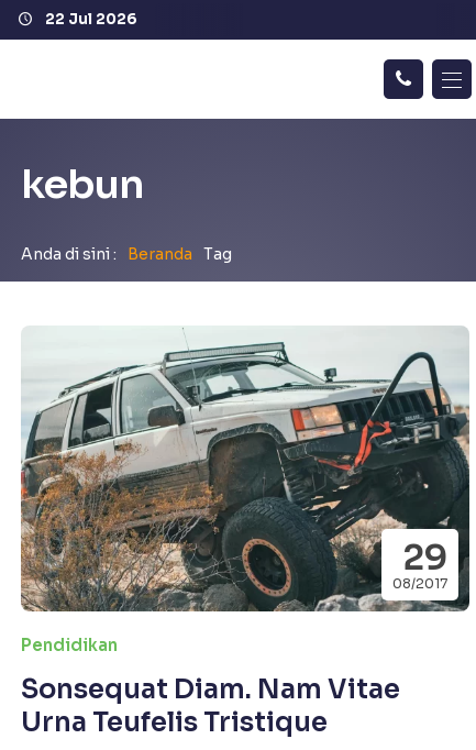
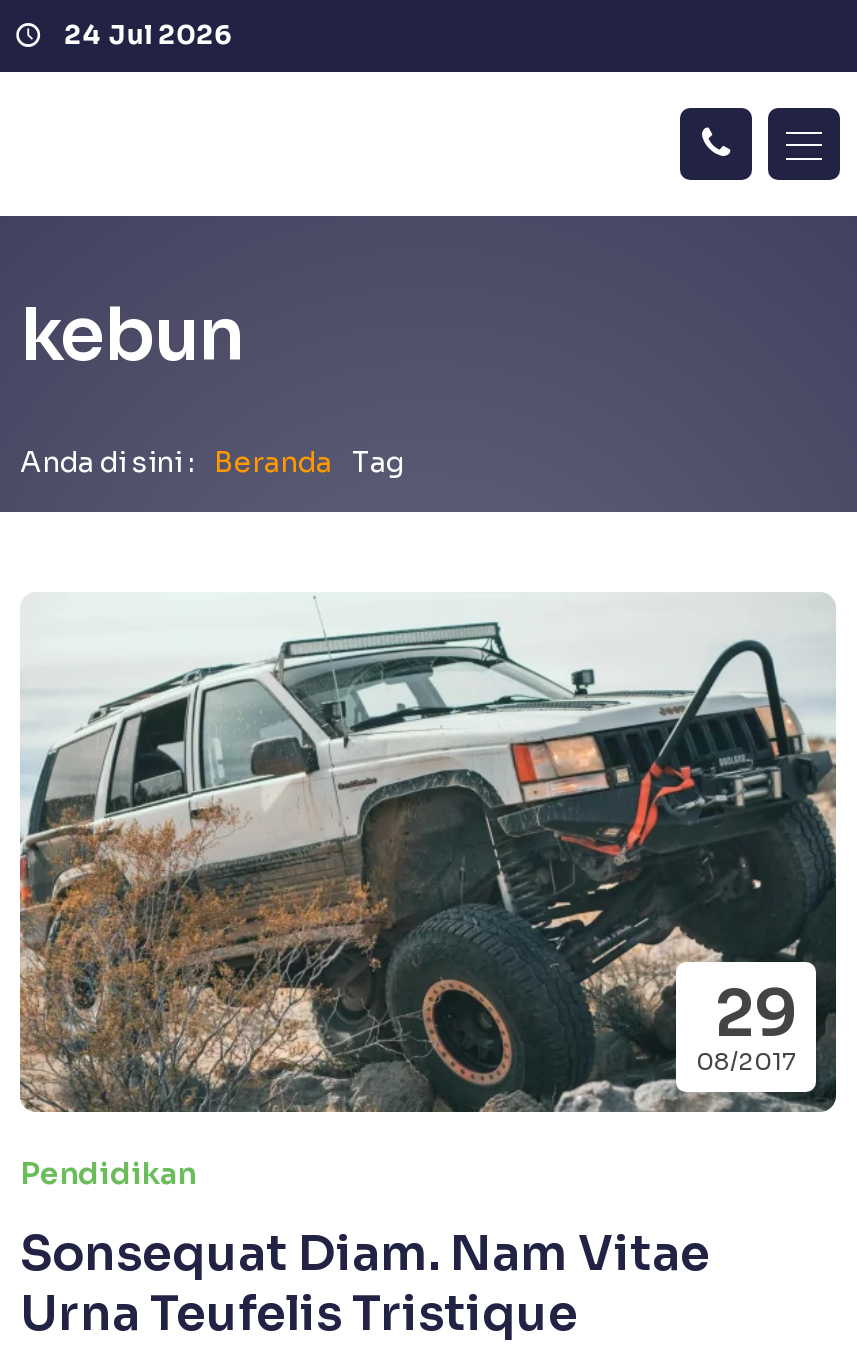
- 22 Jul 2026
+ 24 Jul 2026
